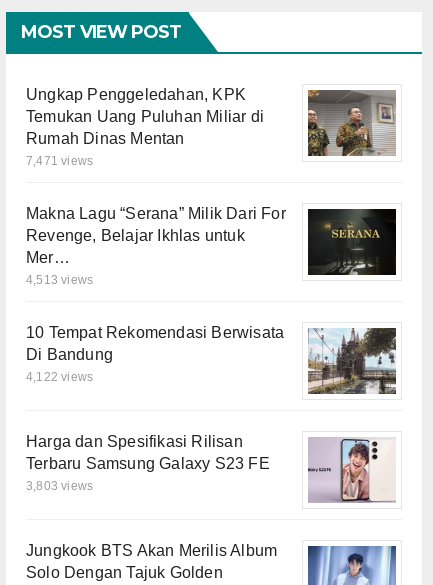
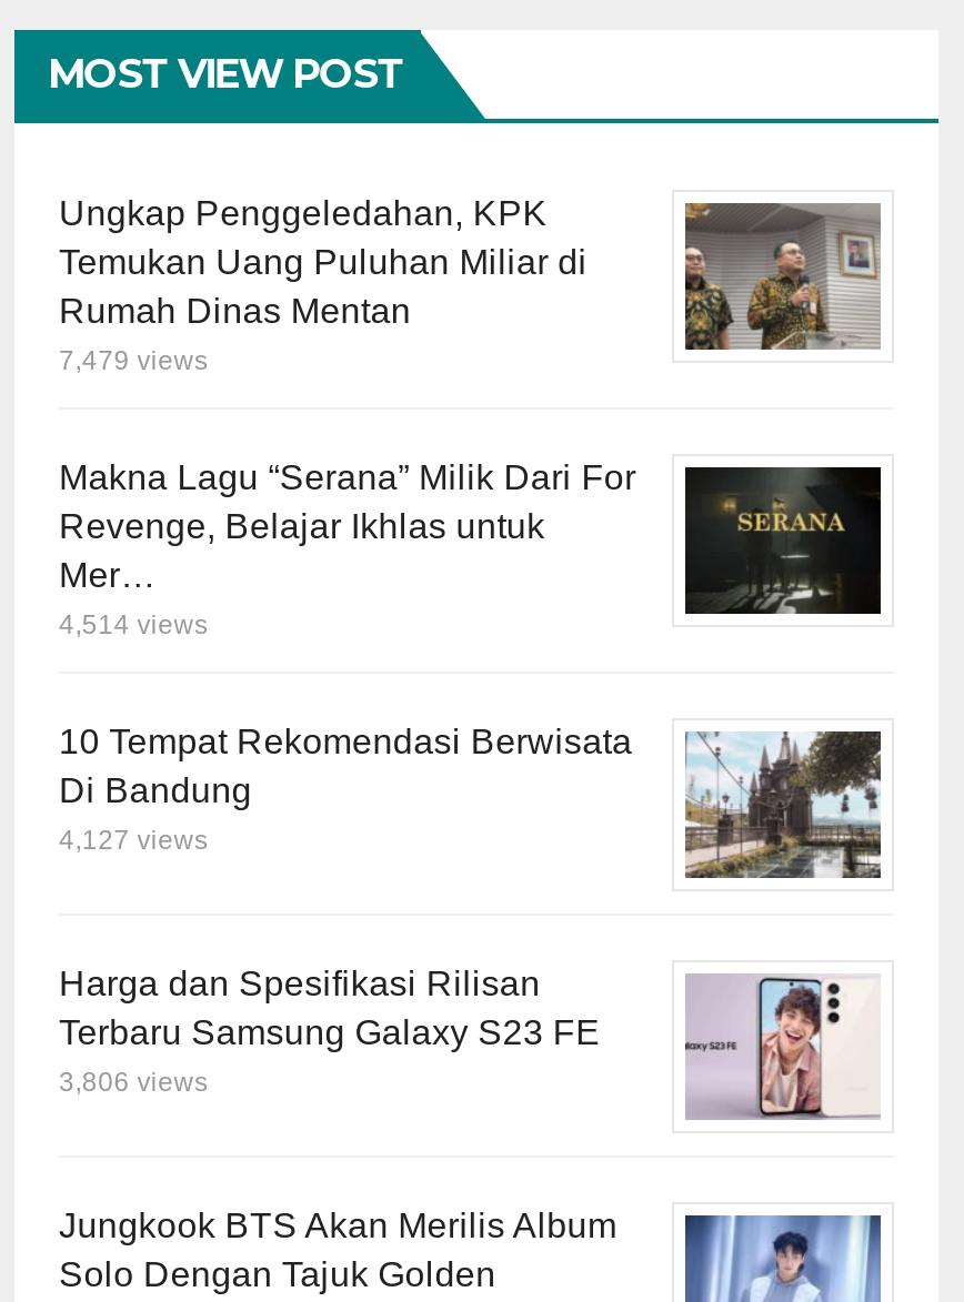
- 7,471 views
+ 7,479 views

- 4,513 views
+ 4,514 views

- 4,122 views
+ 4,127 views

- 3,803 views
+ 3,806 views
